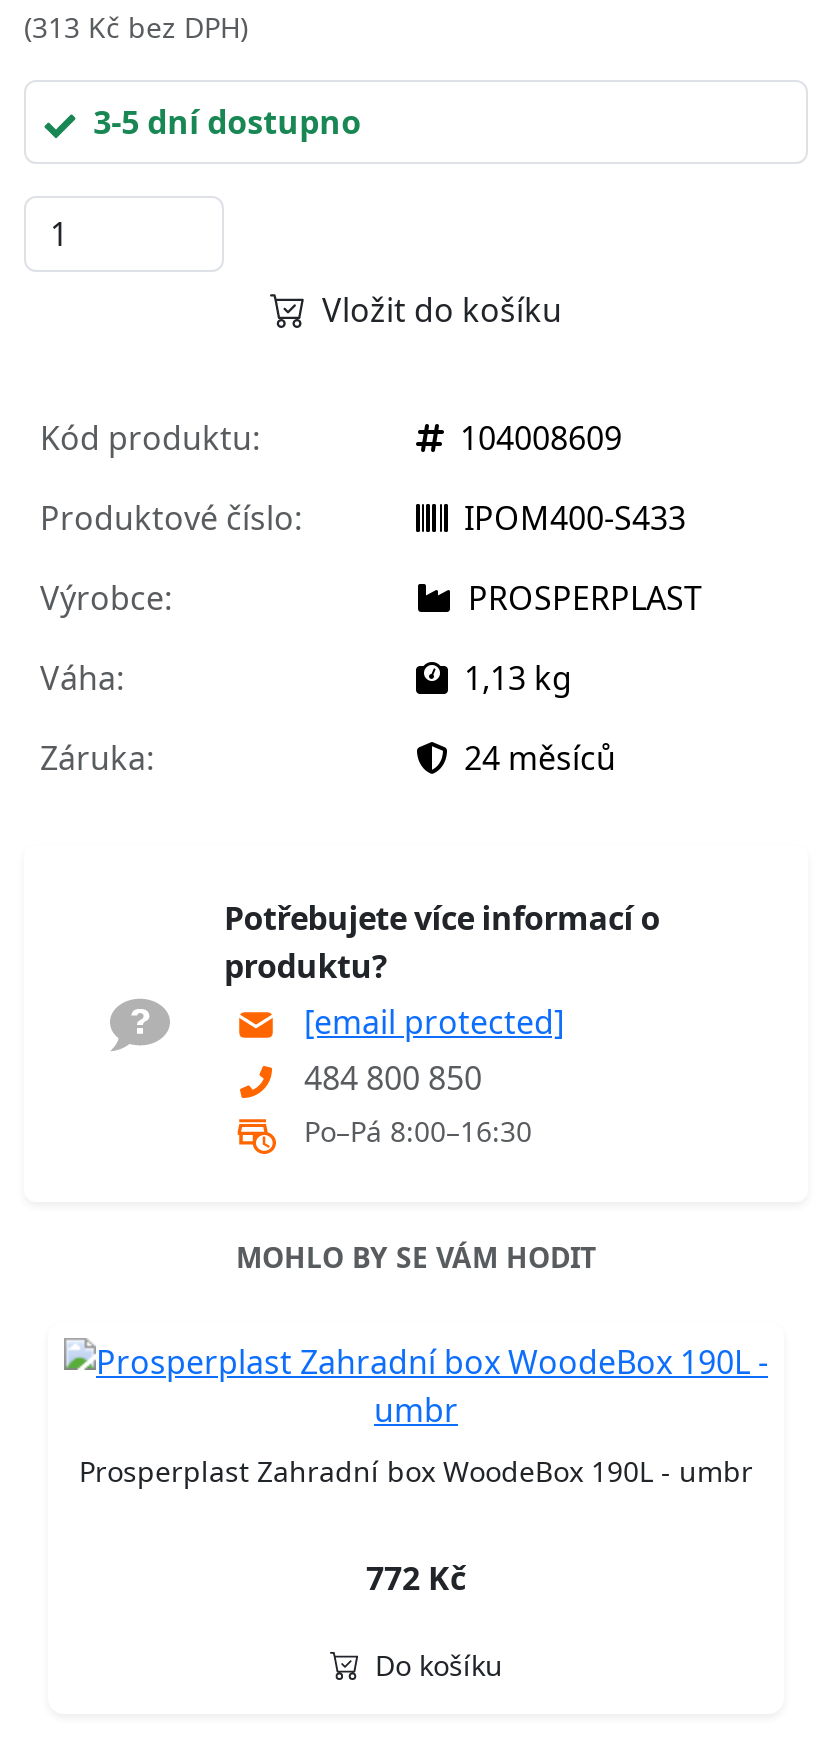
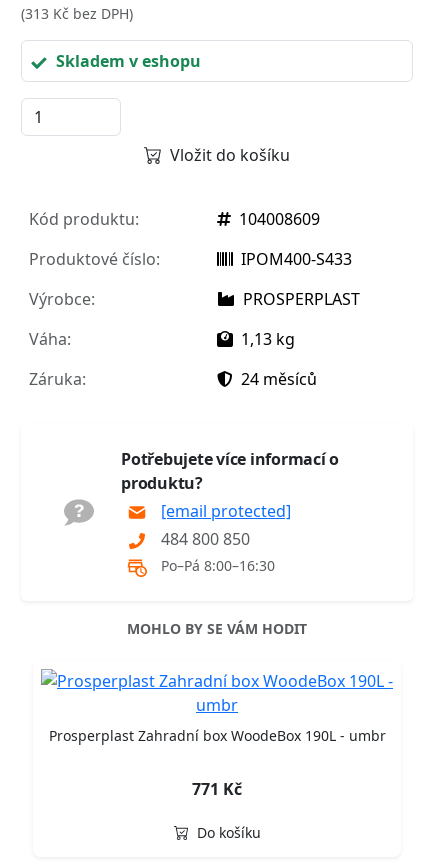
- 3-5 dní dostupno
+ Skladem v eshopu

- 772 Kč
+ 771 Kč
